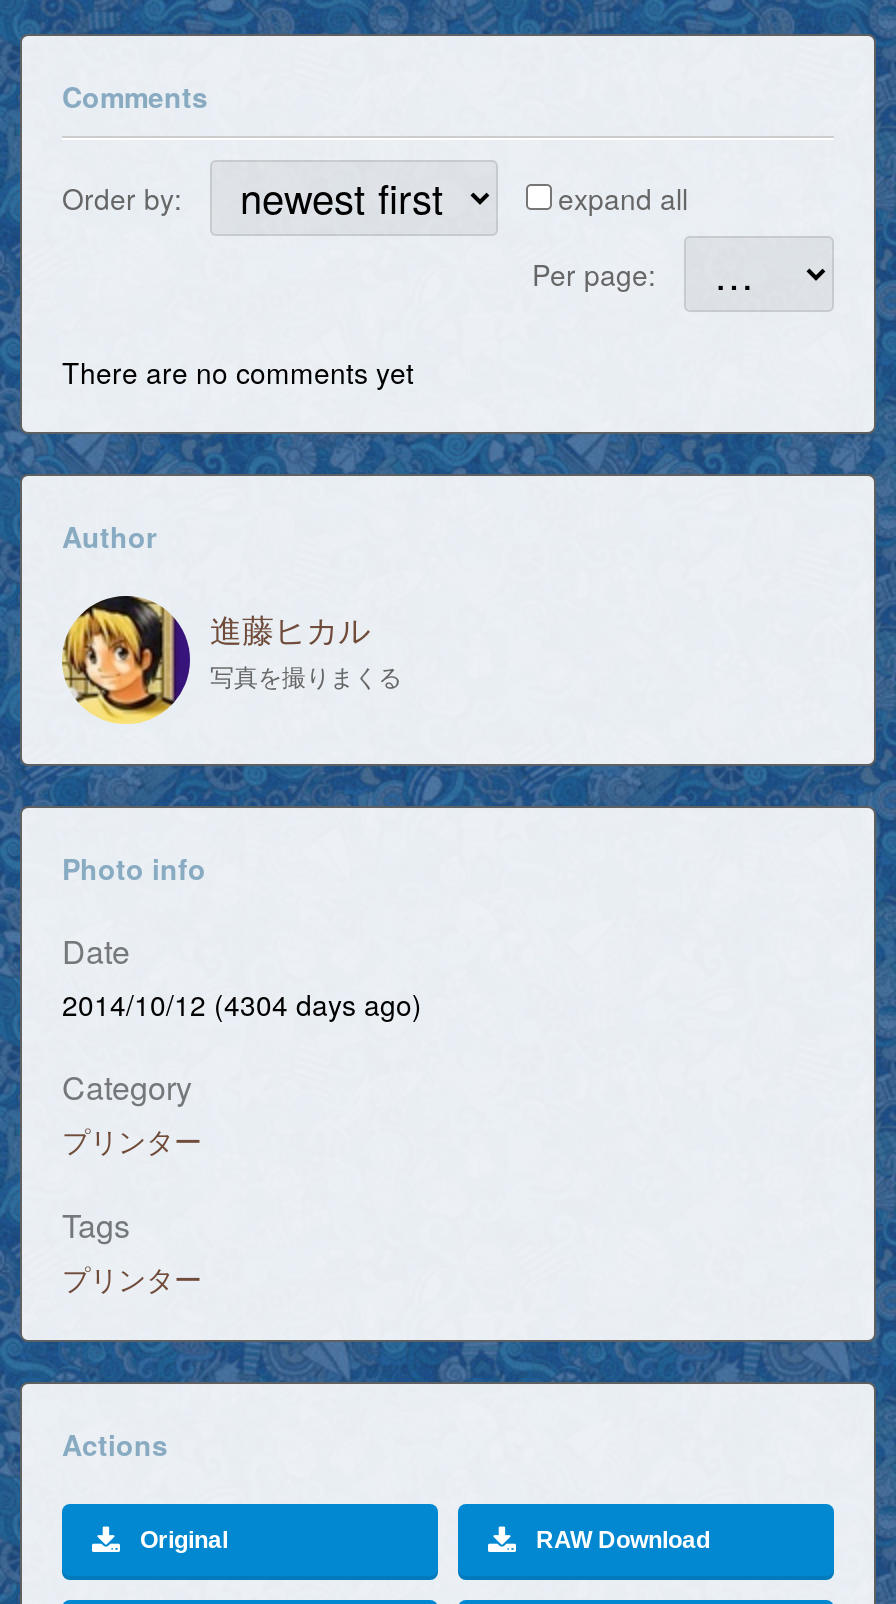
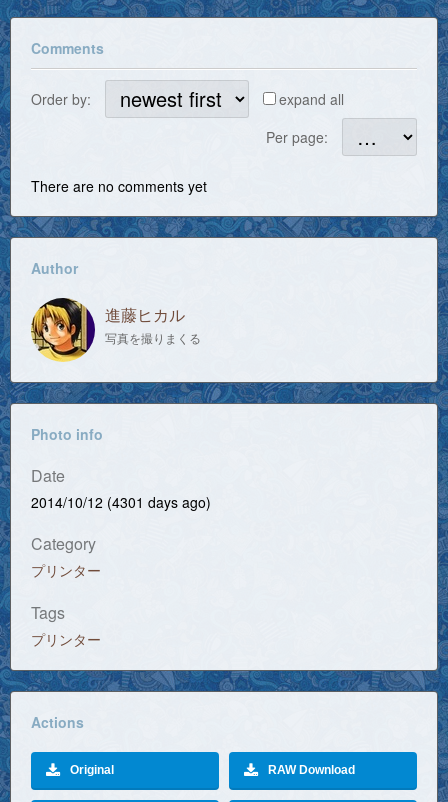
- 2014/10/12 (4304 days ago)
+ 2014/10/12 (4301 days ago)
